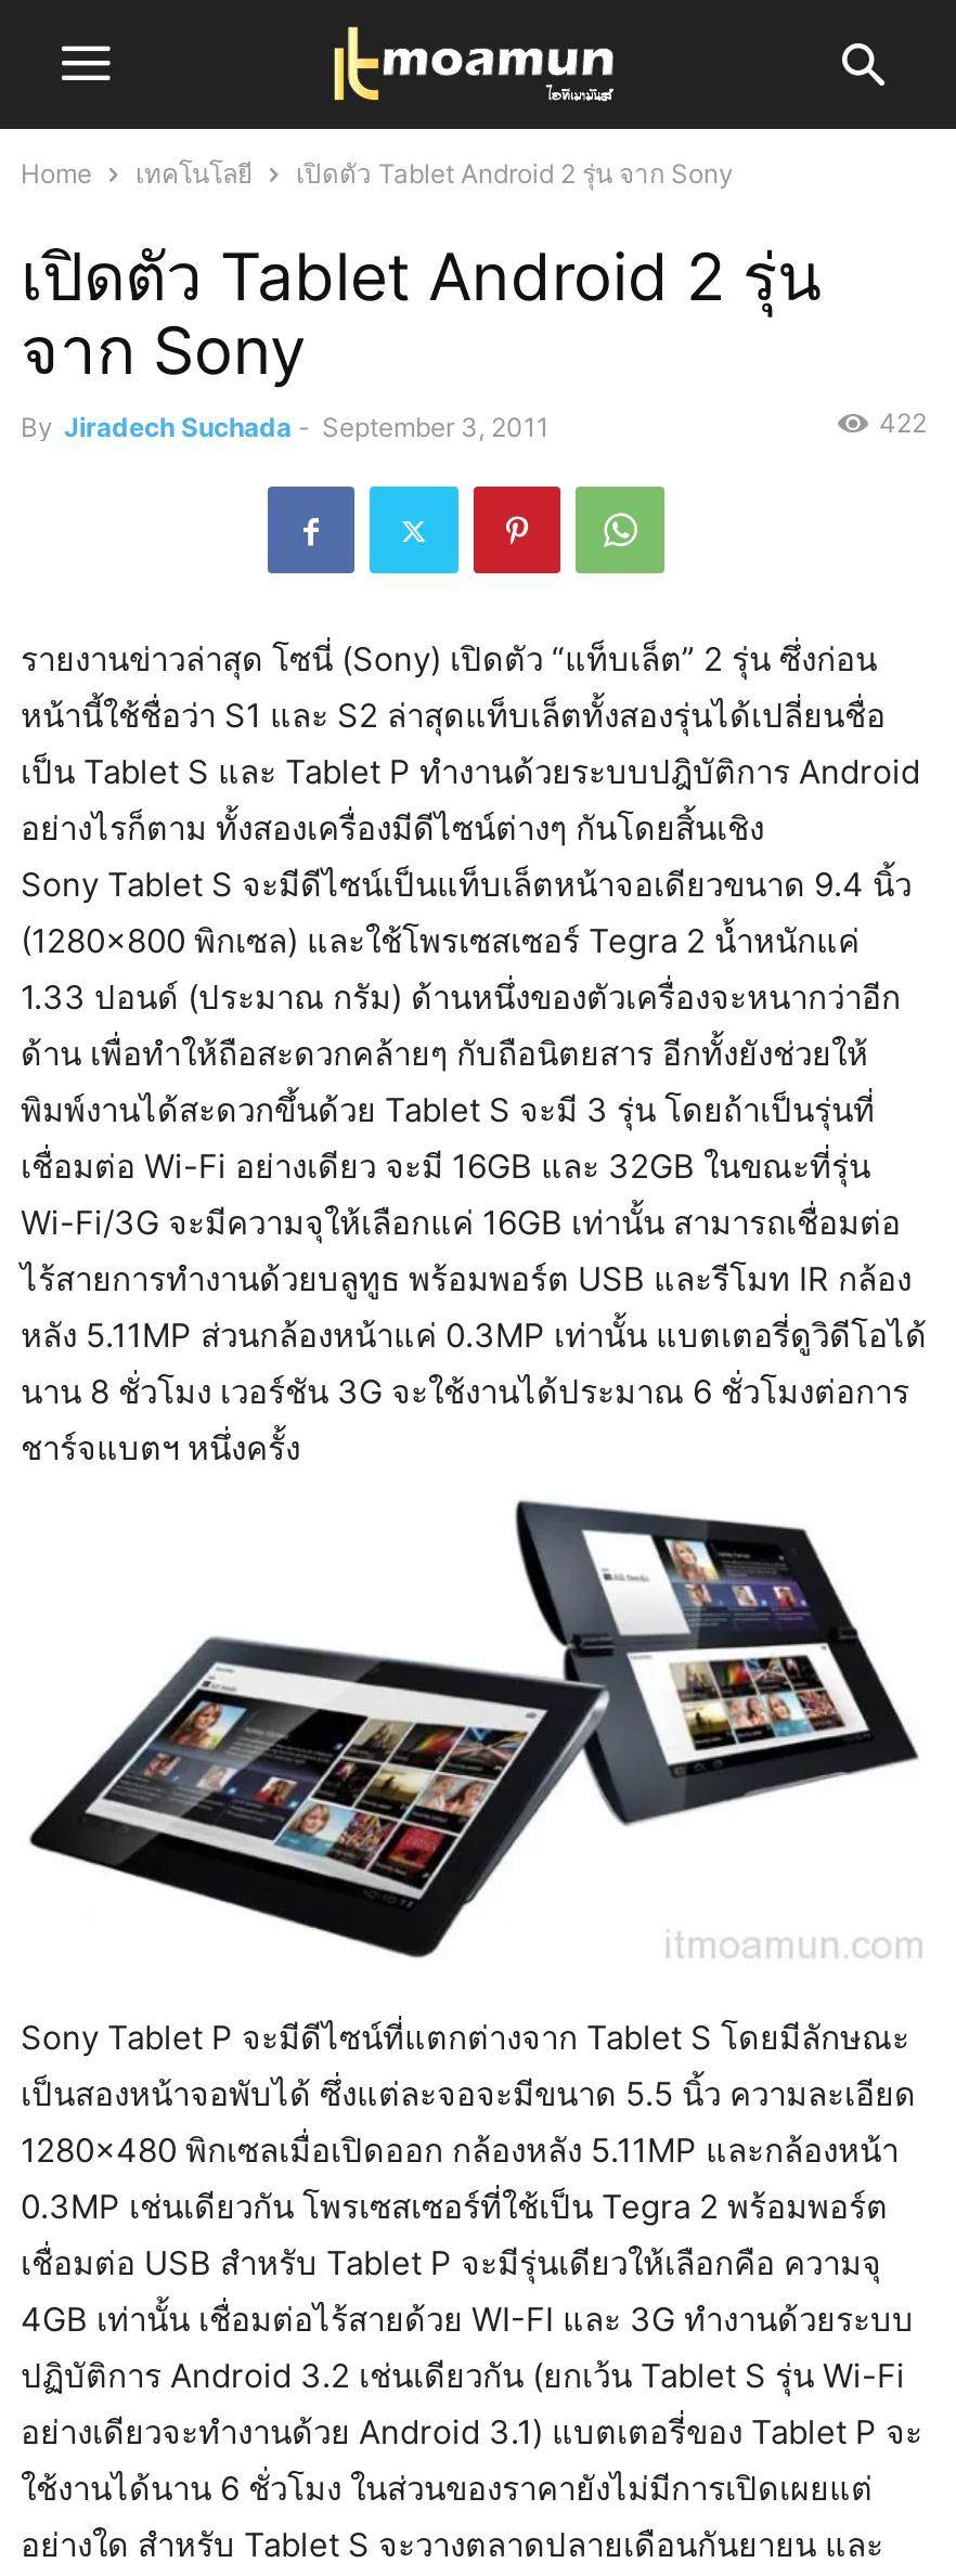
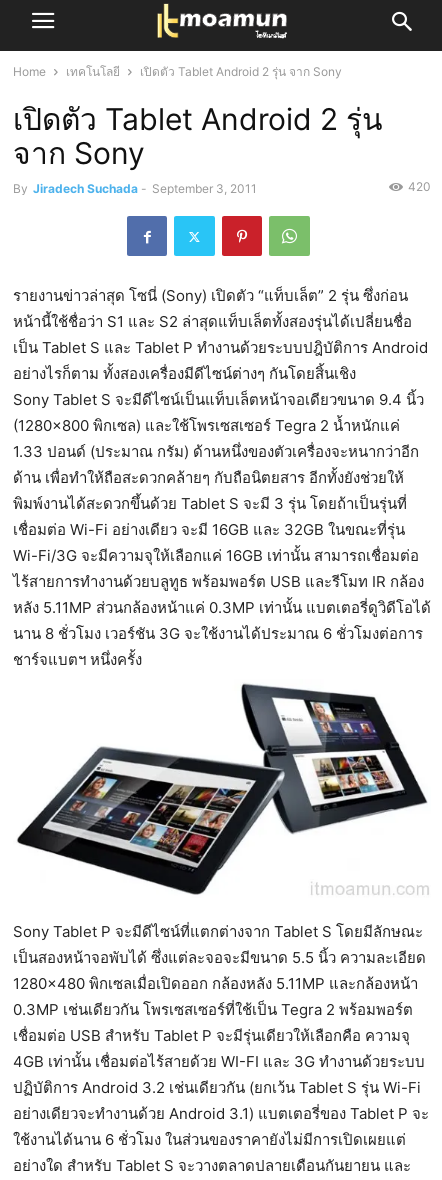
- 422
+ 420
